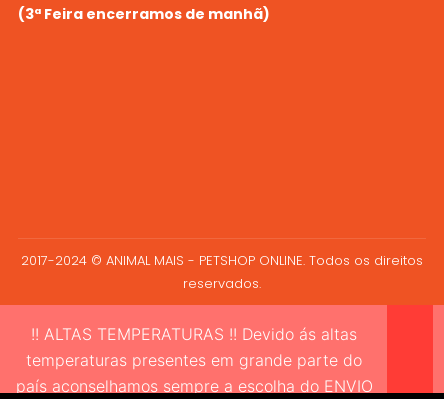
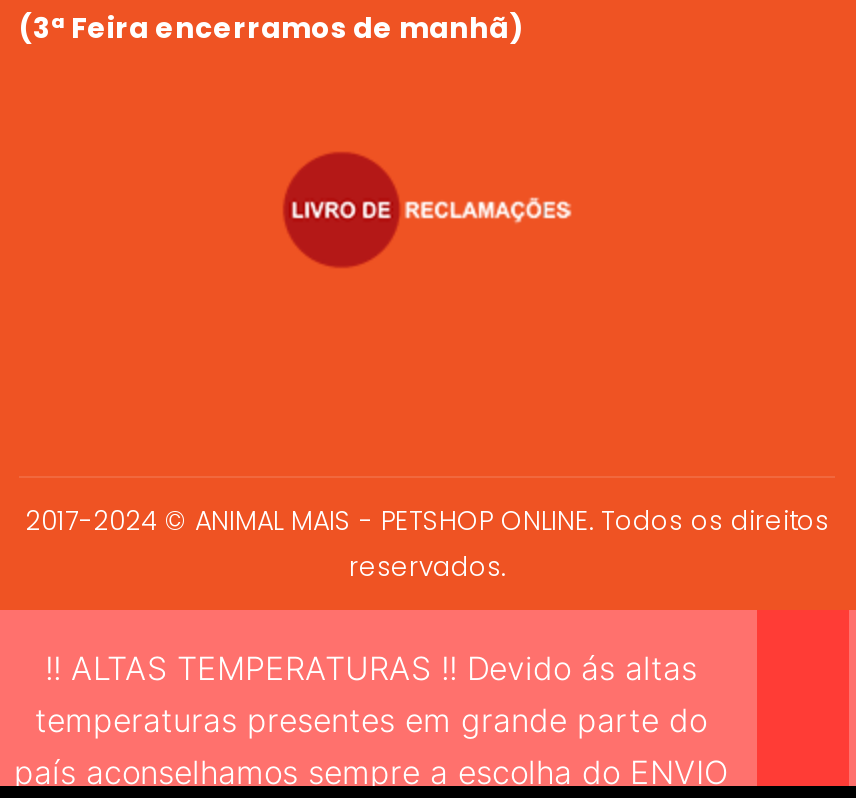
+ [image]
